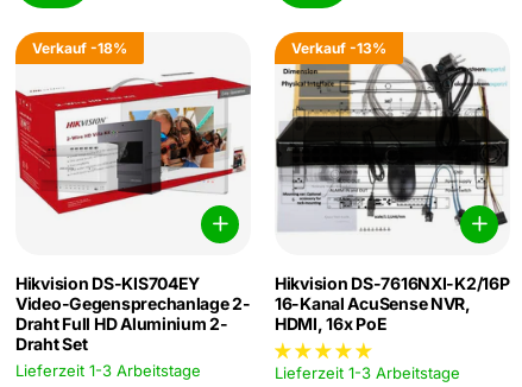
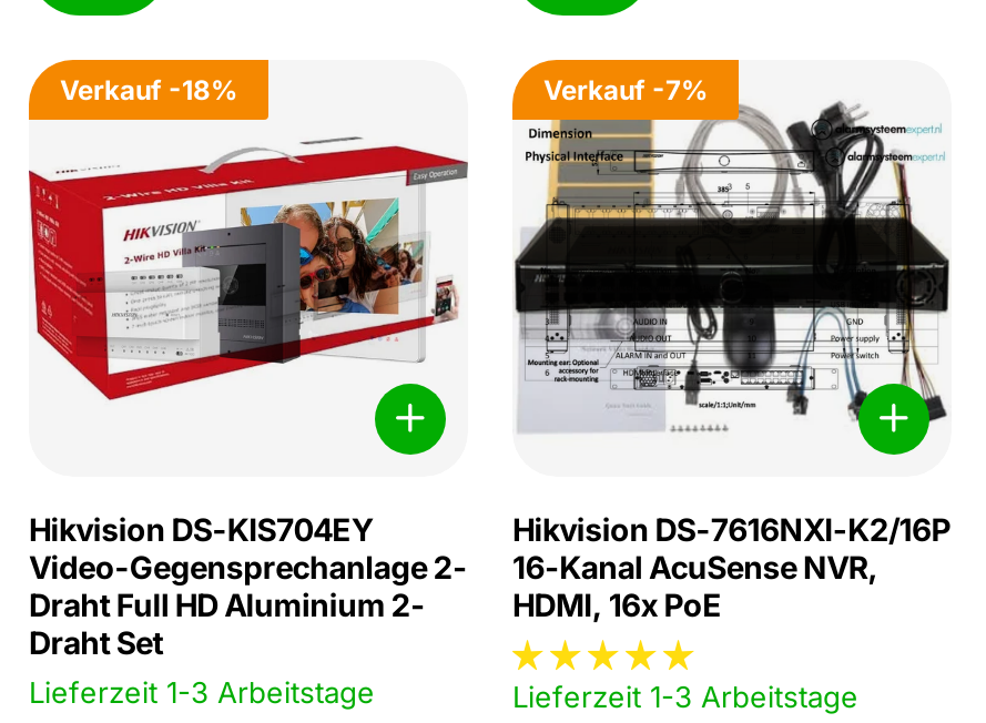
- Verkauf -13%
+ Verkauf -7%
